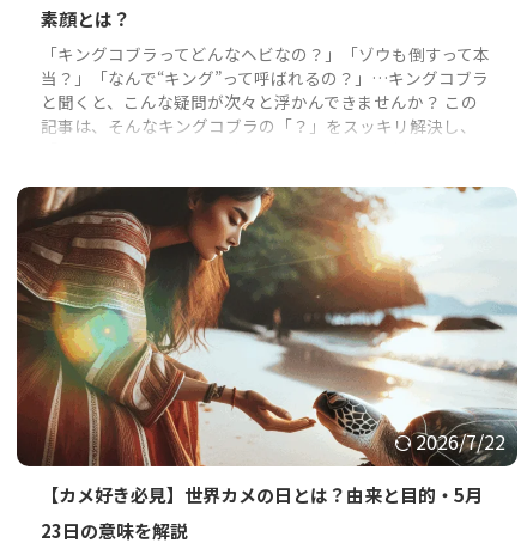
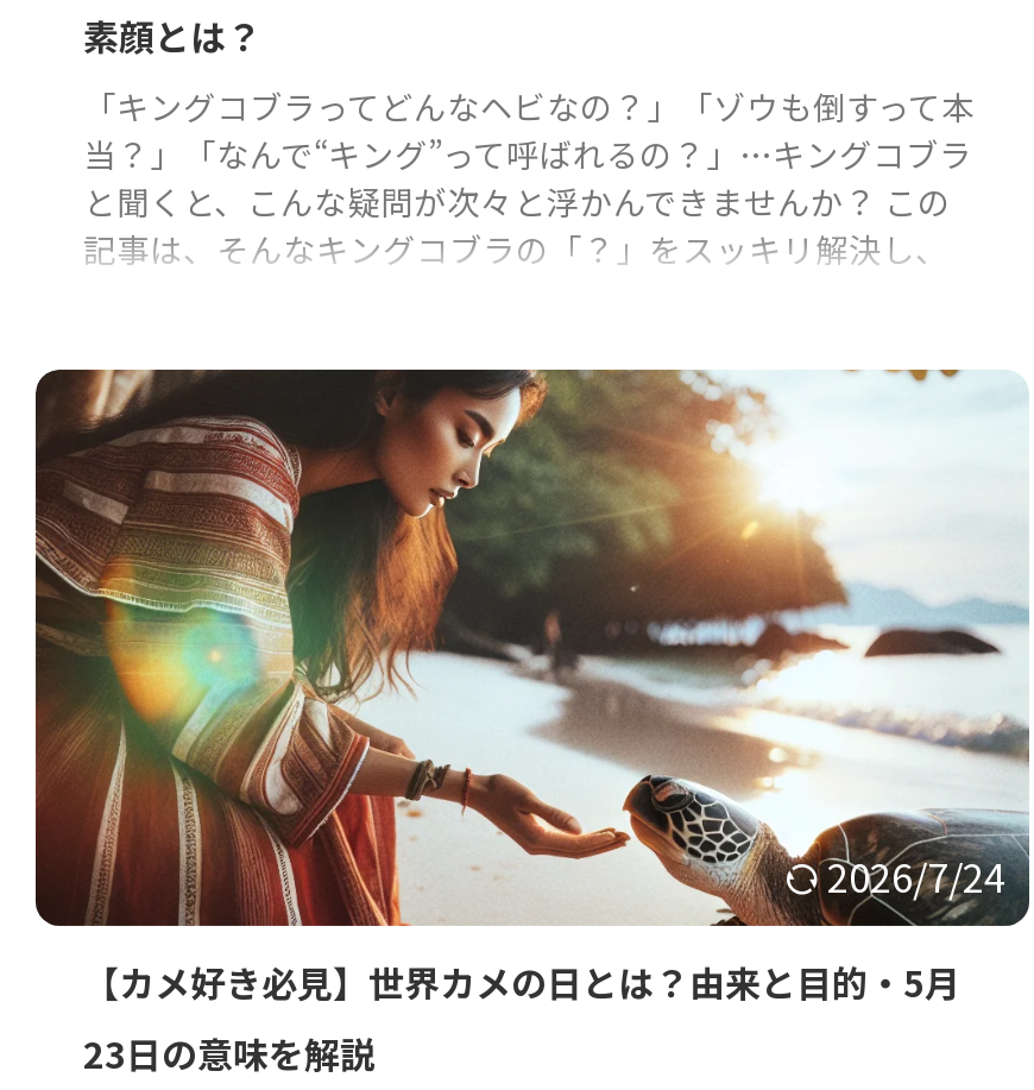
- 2026/7/22
+ 2026/7/24
